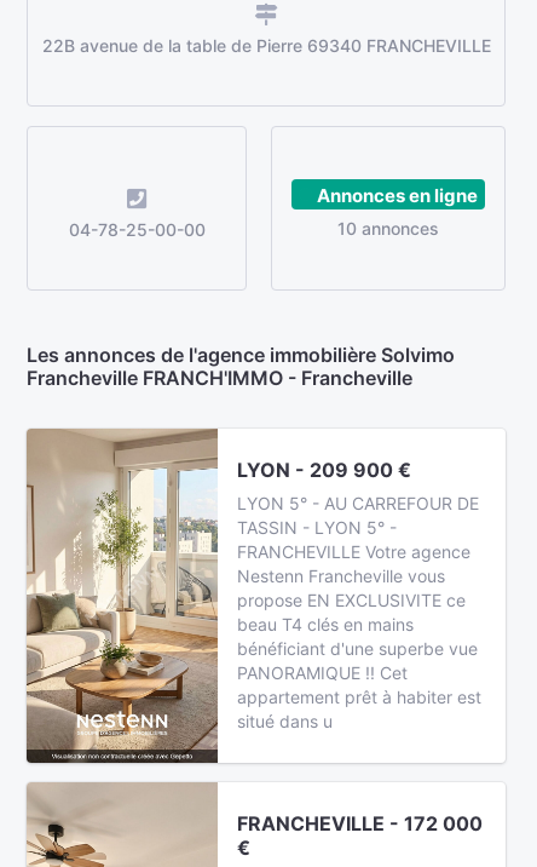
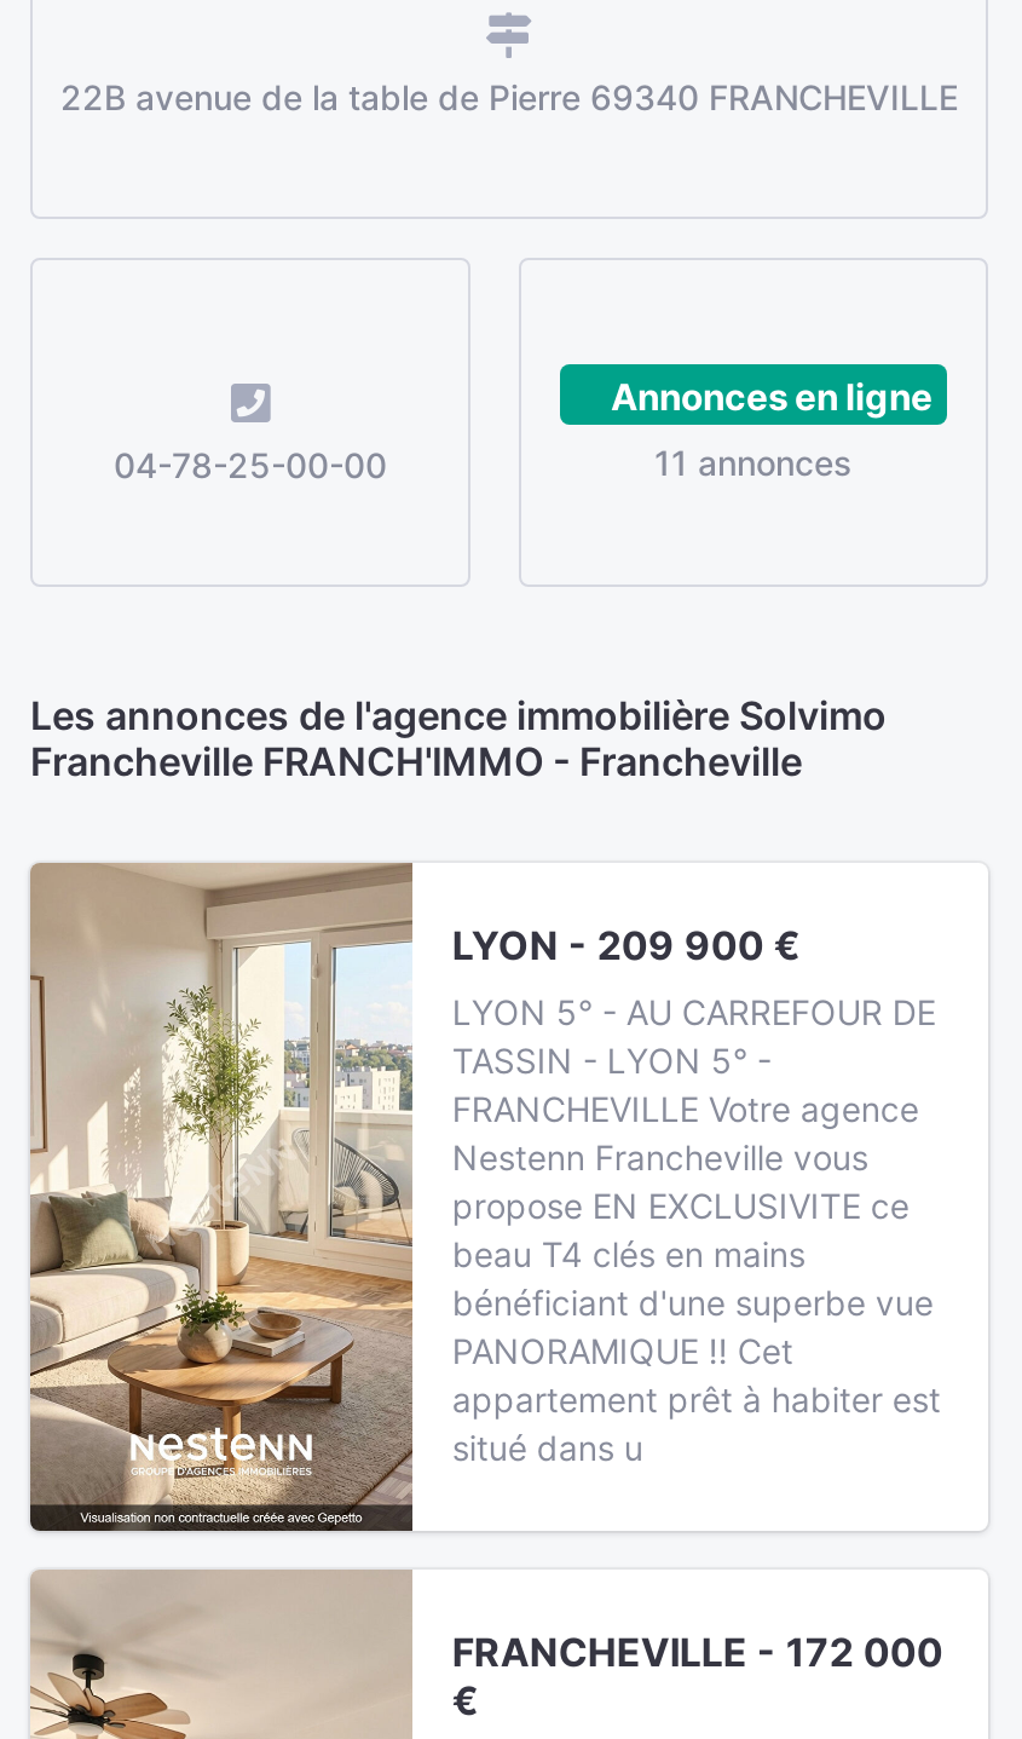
- 10 annonces
+ 11 annonces
